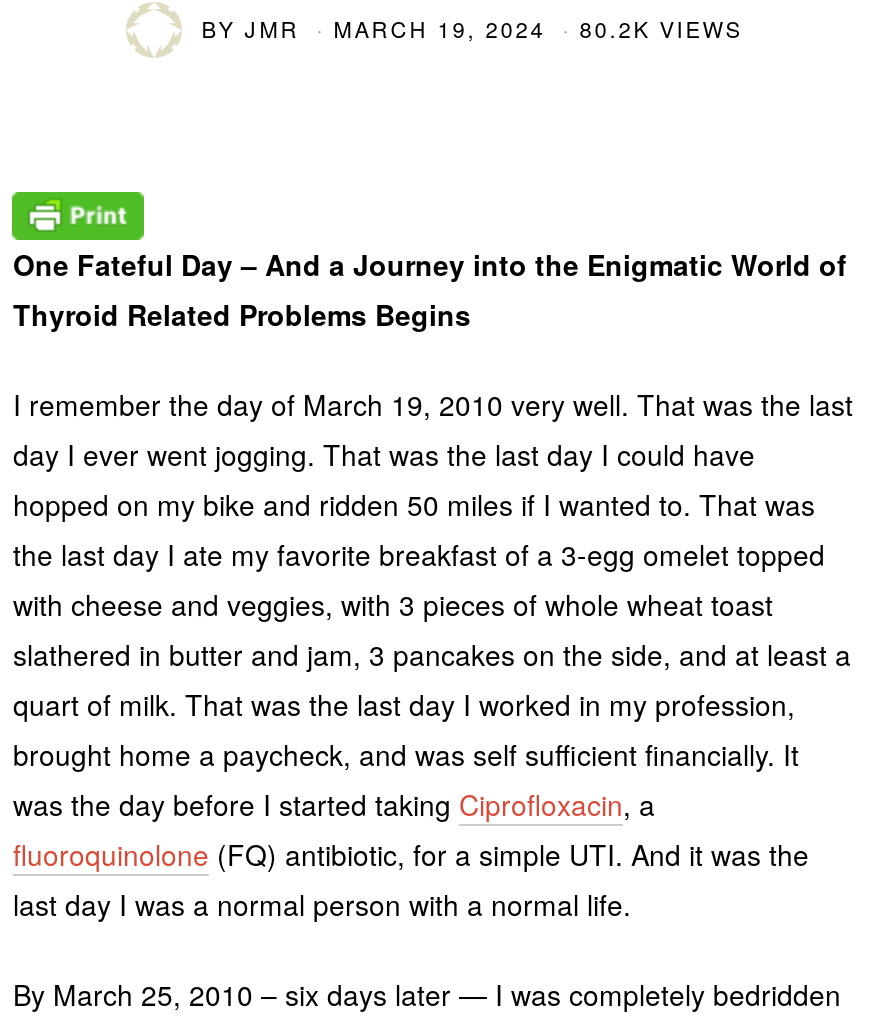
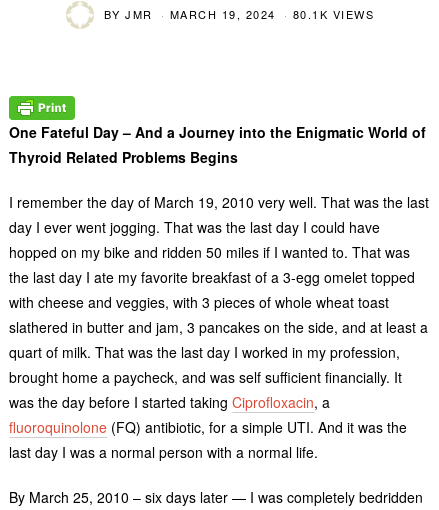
- BY JMR MARCH 19, 2024 80.2K VIEWS
+ BY JMR MARCH 19, 2024 80.1K VIEWS
